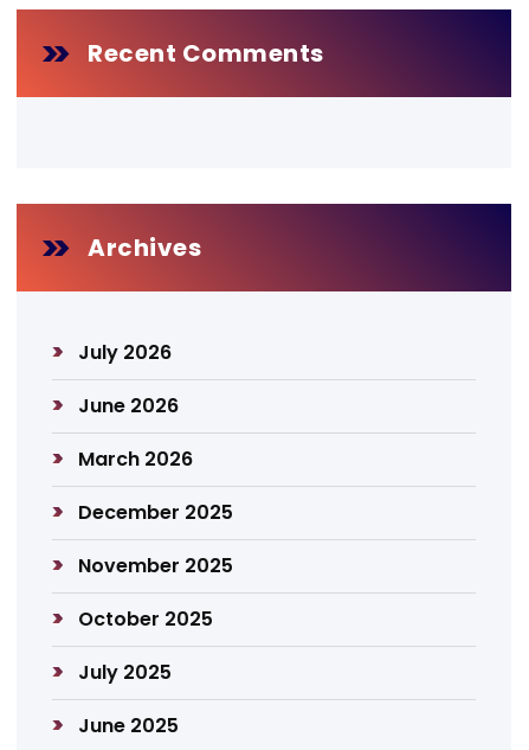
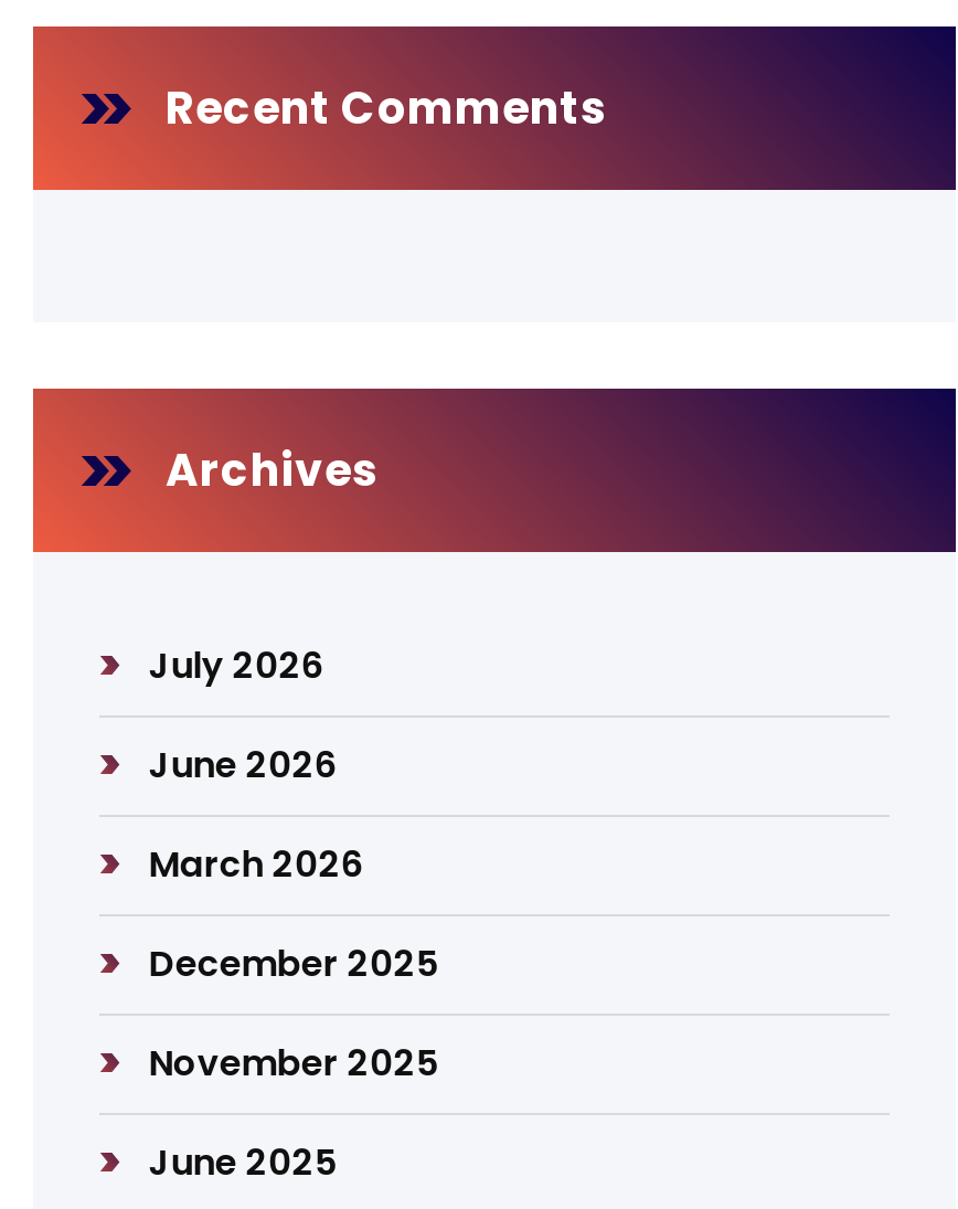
- October 2025
- July 2025
